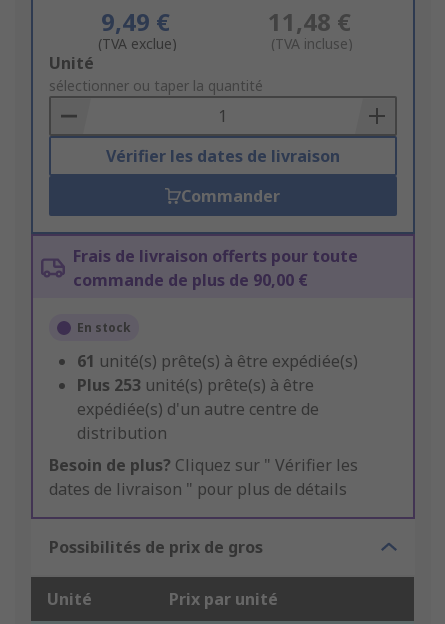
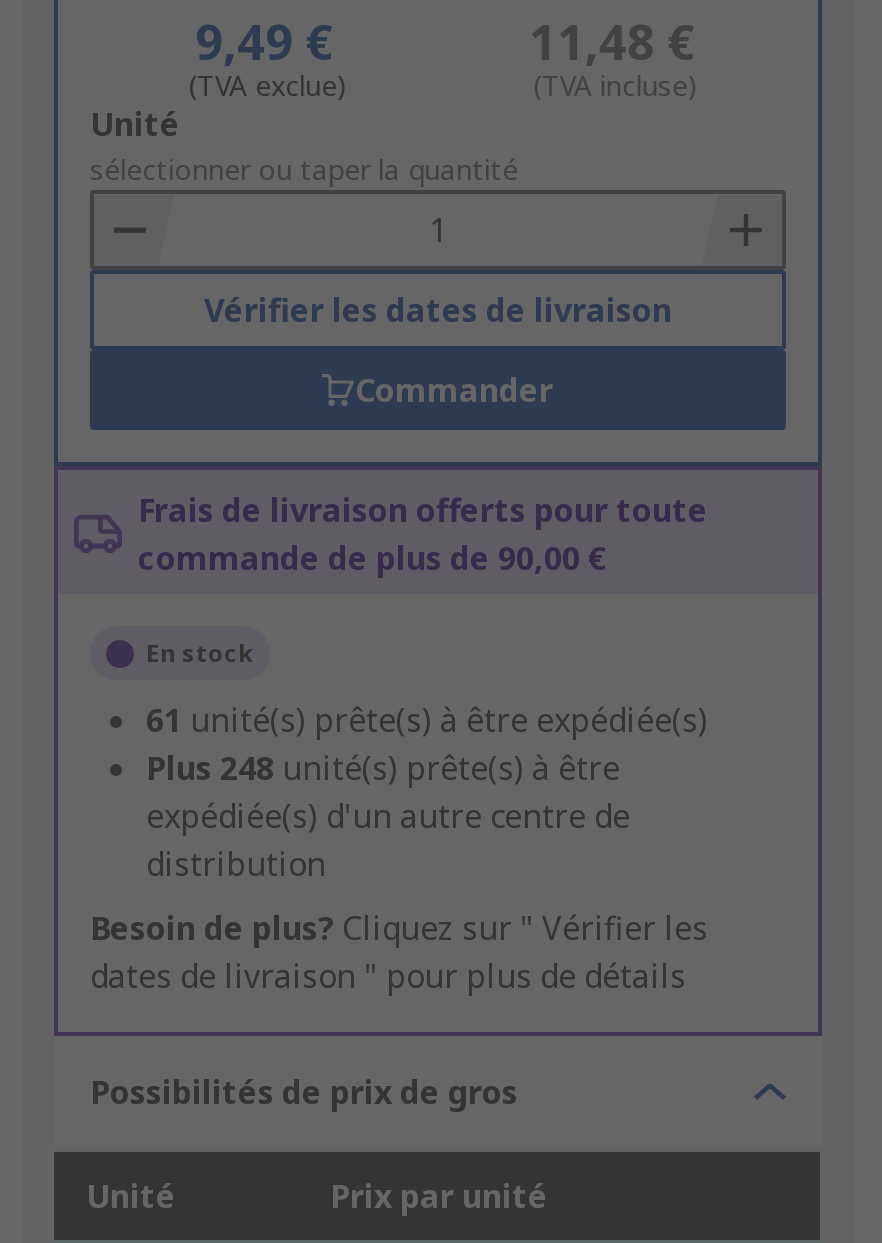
- Plus 253 unité(s) prête(s) à être
+ Plus 248 unité(s) prête(s) à être
